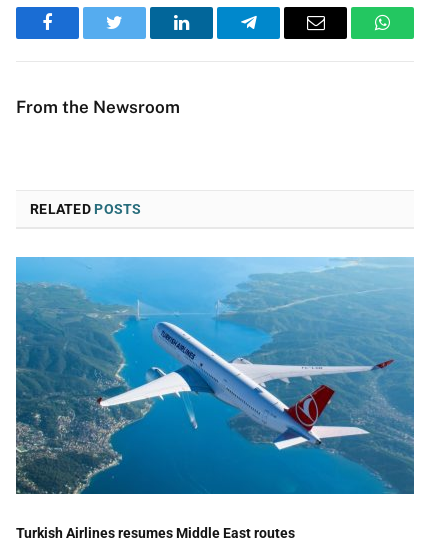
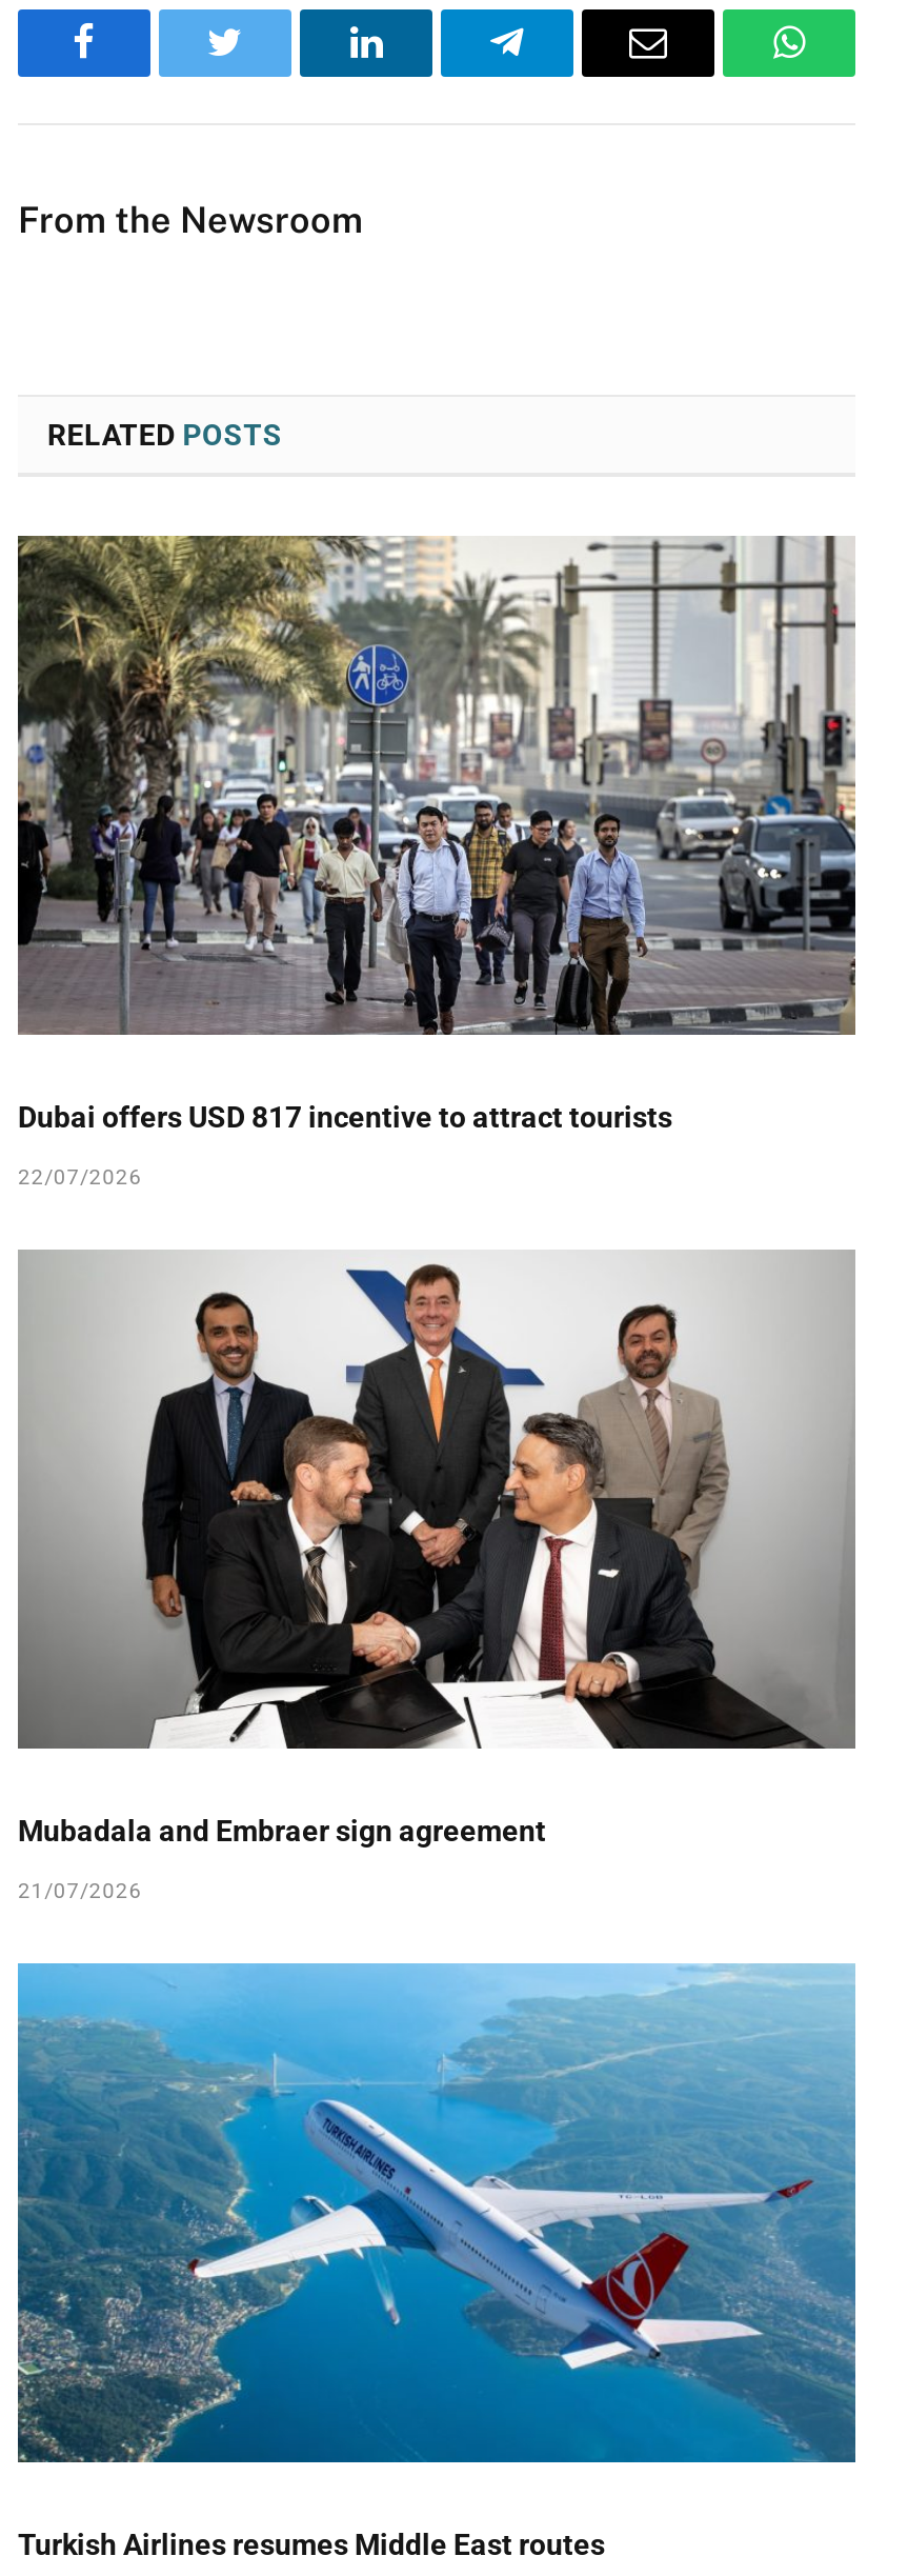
+ [image]
+ Dubai offers USD 817 incentive to attract tourists
+ 22/07/2026

+ [image]
+ Mubadala and Embraer sign agreement
+ 21/07/2026
